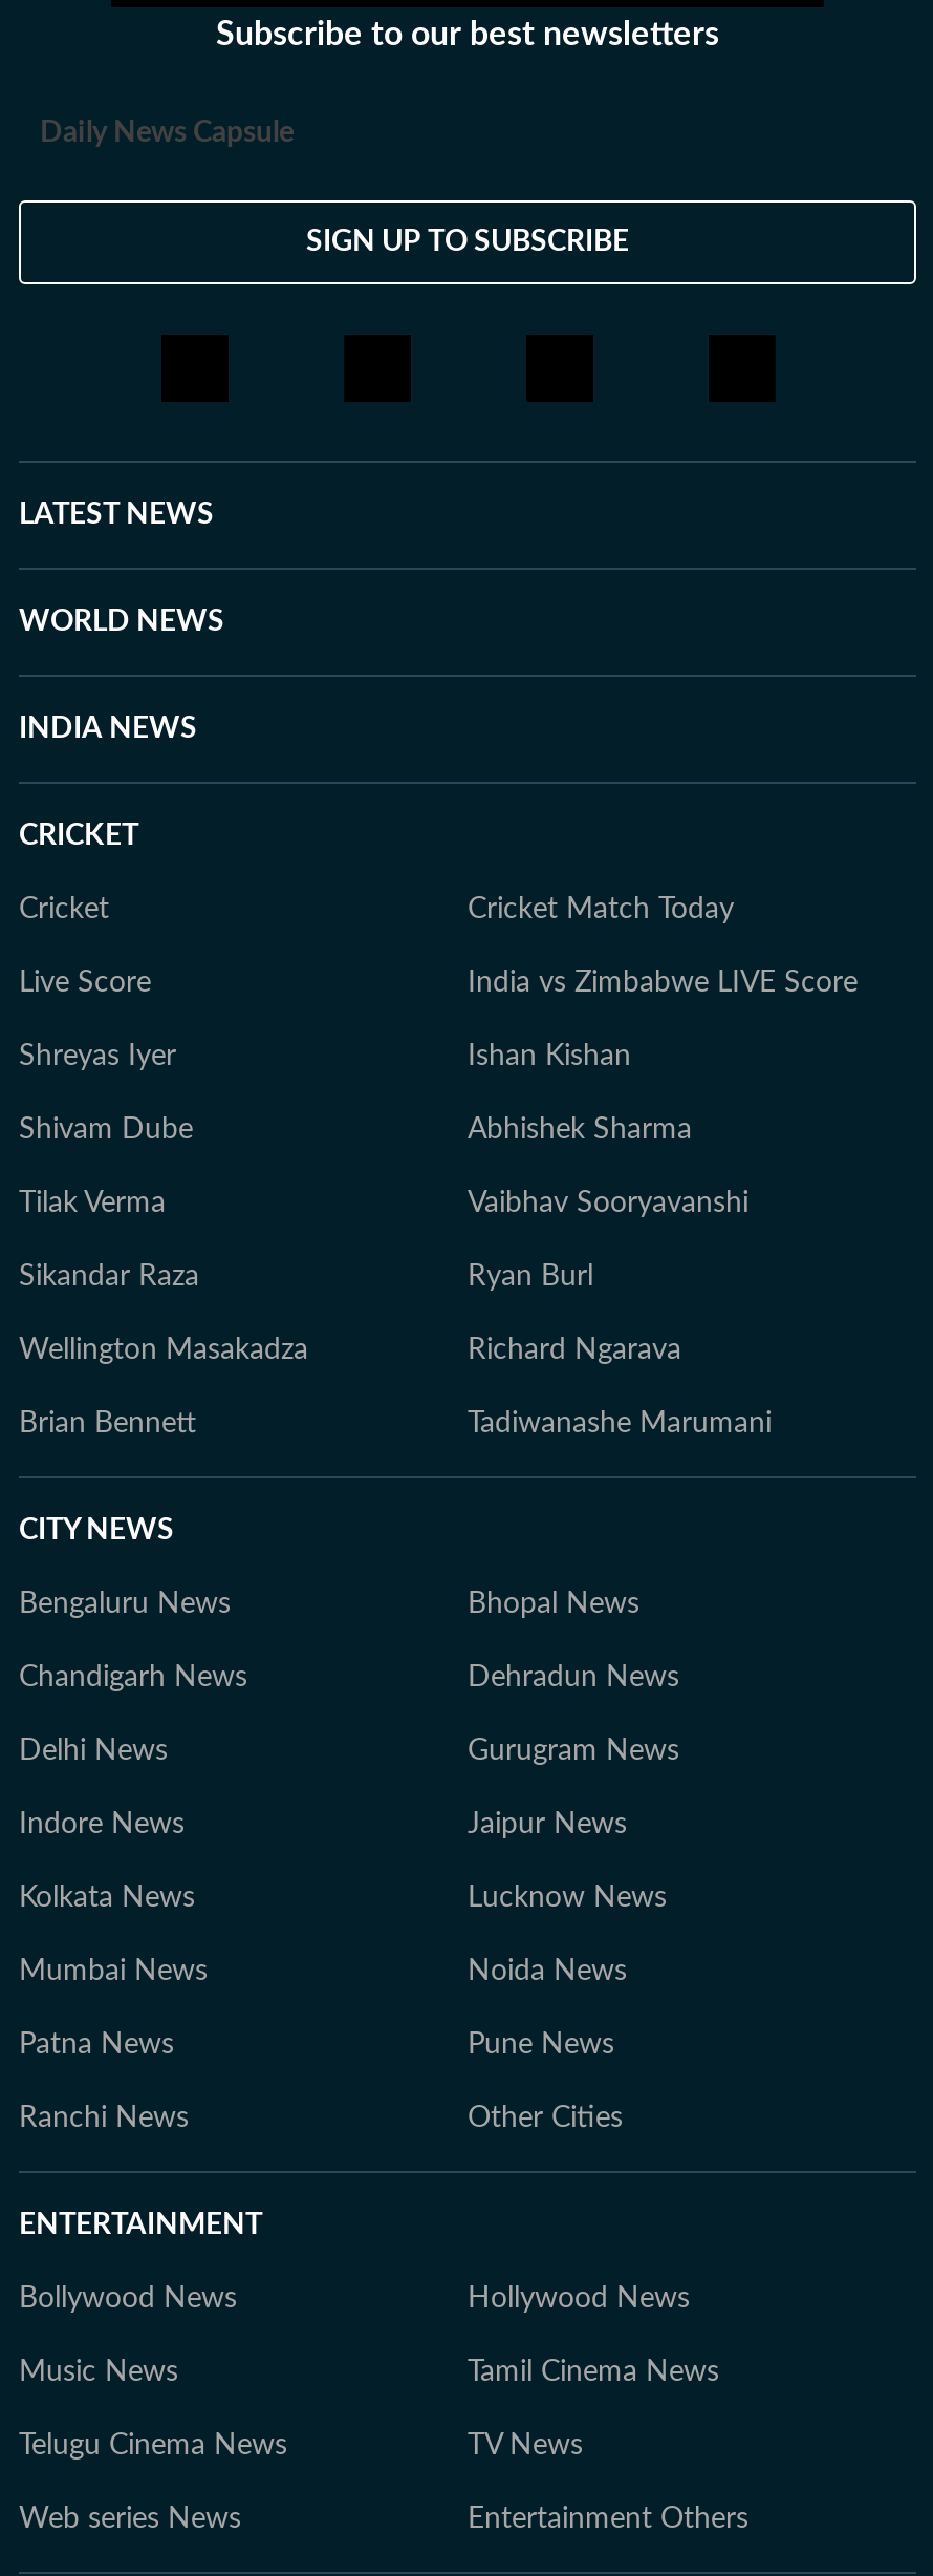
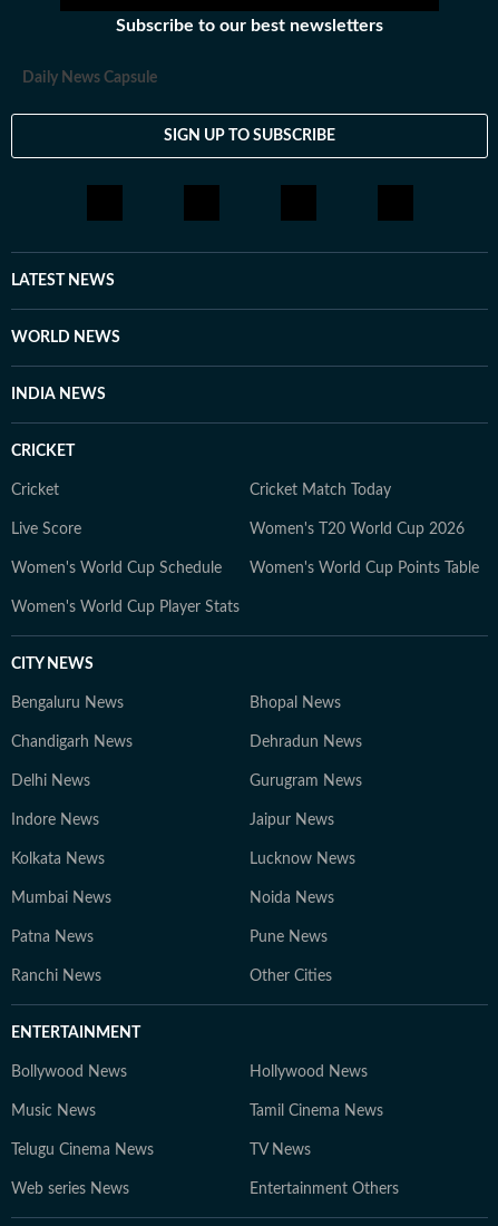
- India vs Zimbabwe LIVE Score
- Shreyas Iyer
- Ishan Kishan
- Shivam Dube
- Abhishek Sharma
- Tilak Verma
- Vaibhav Sooryavanshi
- Sikandar Raza
- Ryan Burl
- Wellington Masakadza
- Richard Ngarava
- Brian Bennett
- Tadiwanashe Marumani
+ Women's T20 World Cup 2026
+ Women's World Cup Schedule
+ Women's World Cup Points Table
+ Women's World Cup Player Stats
